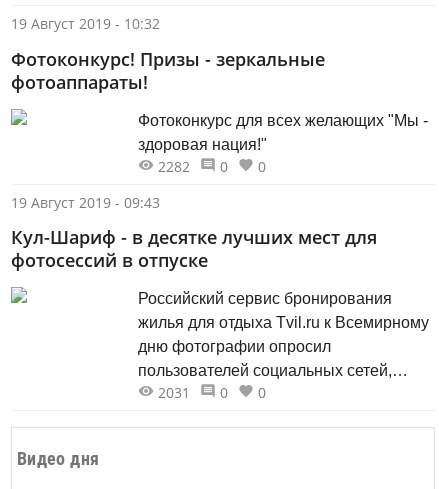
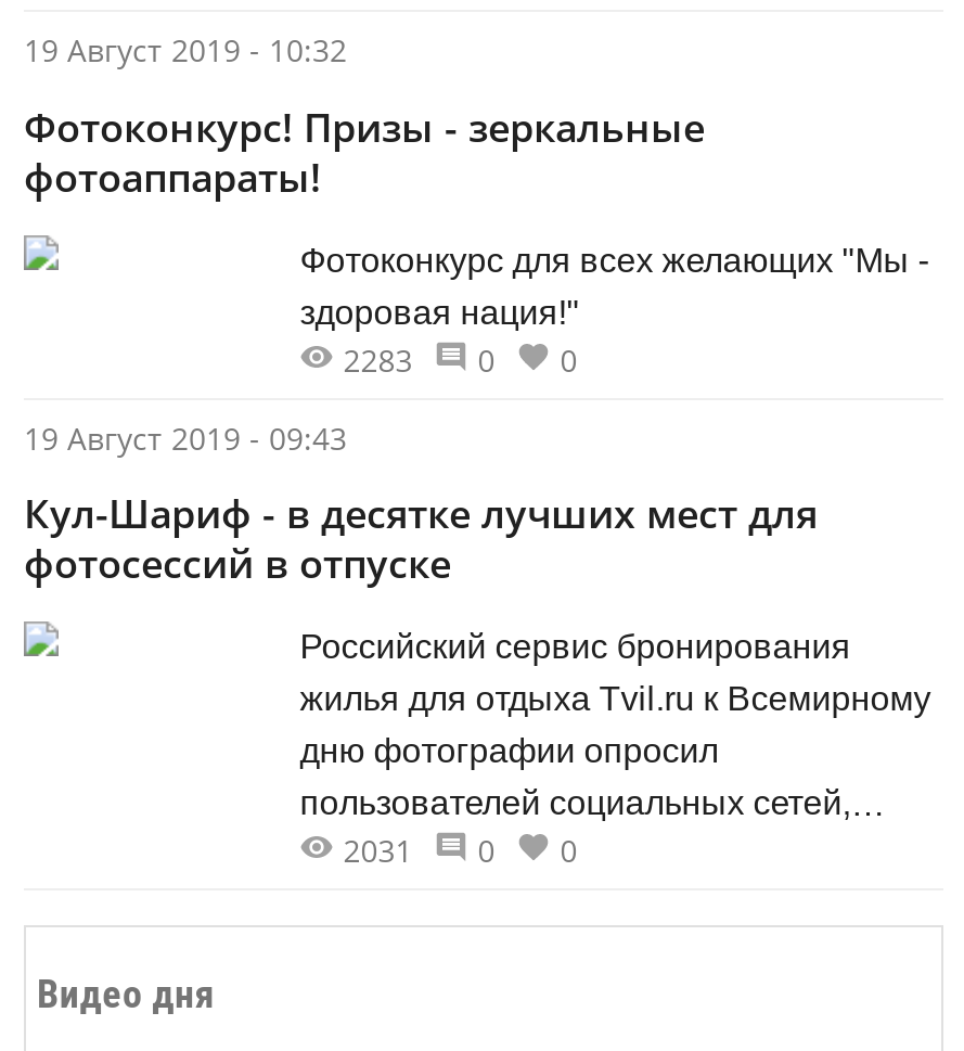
- 2282 0 0
+ 2283 0 0
